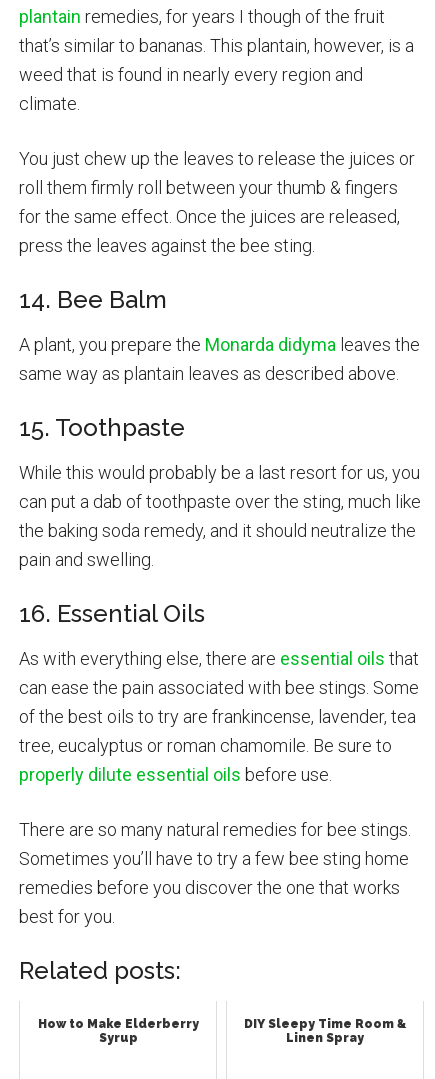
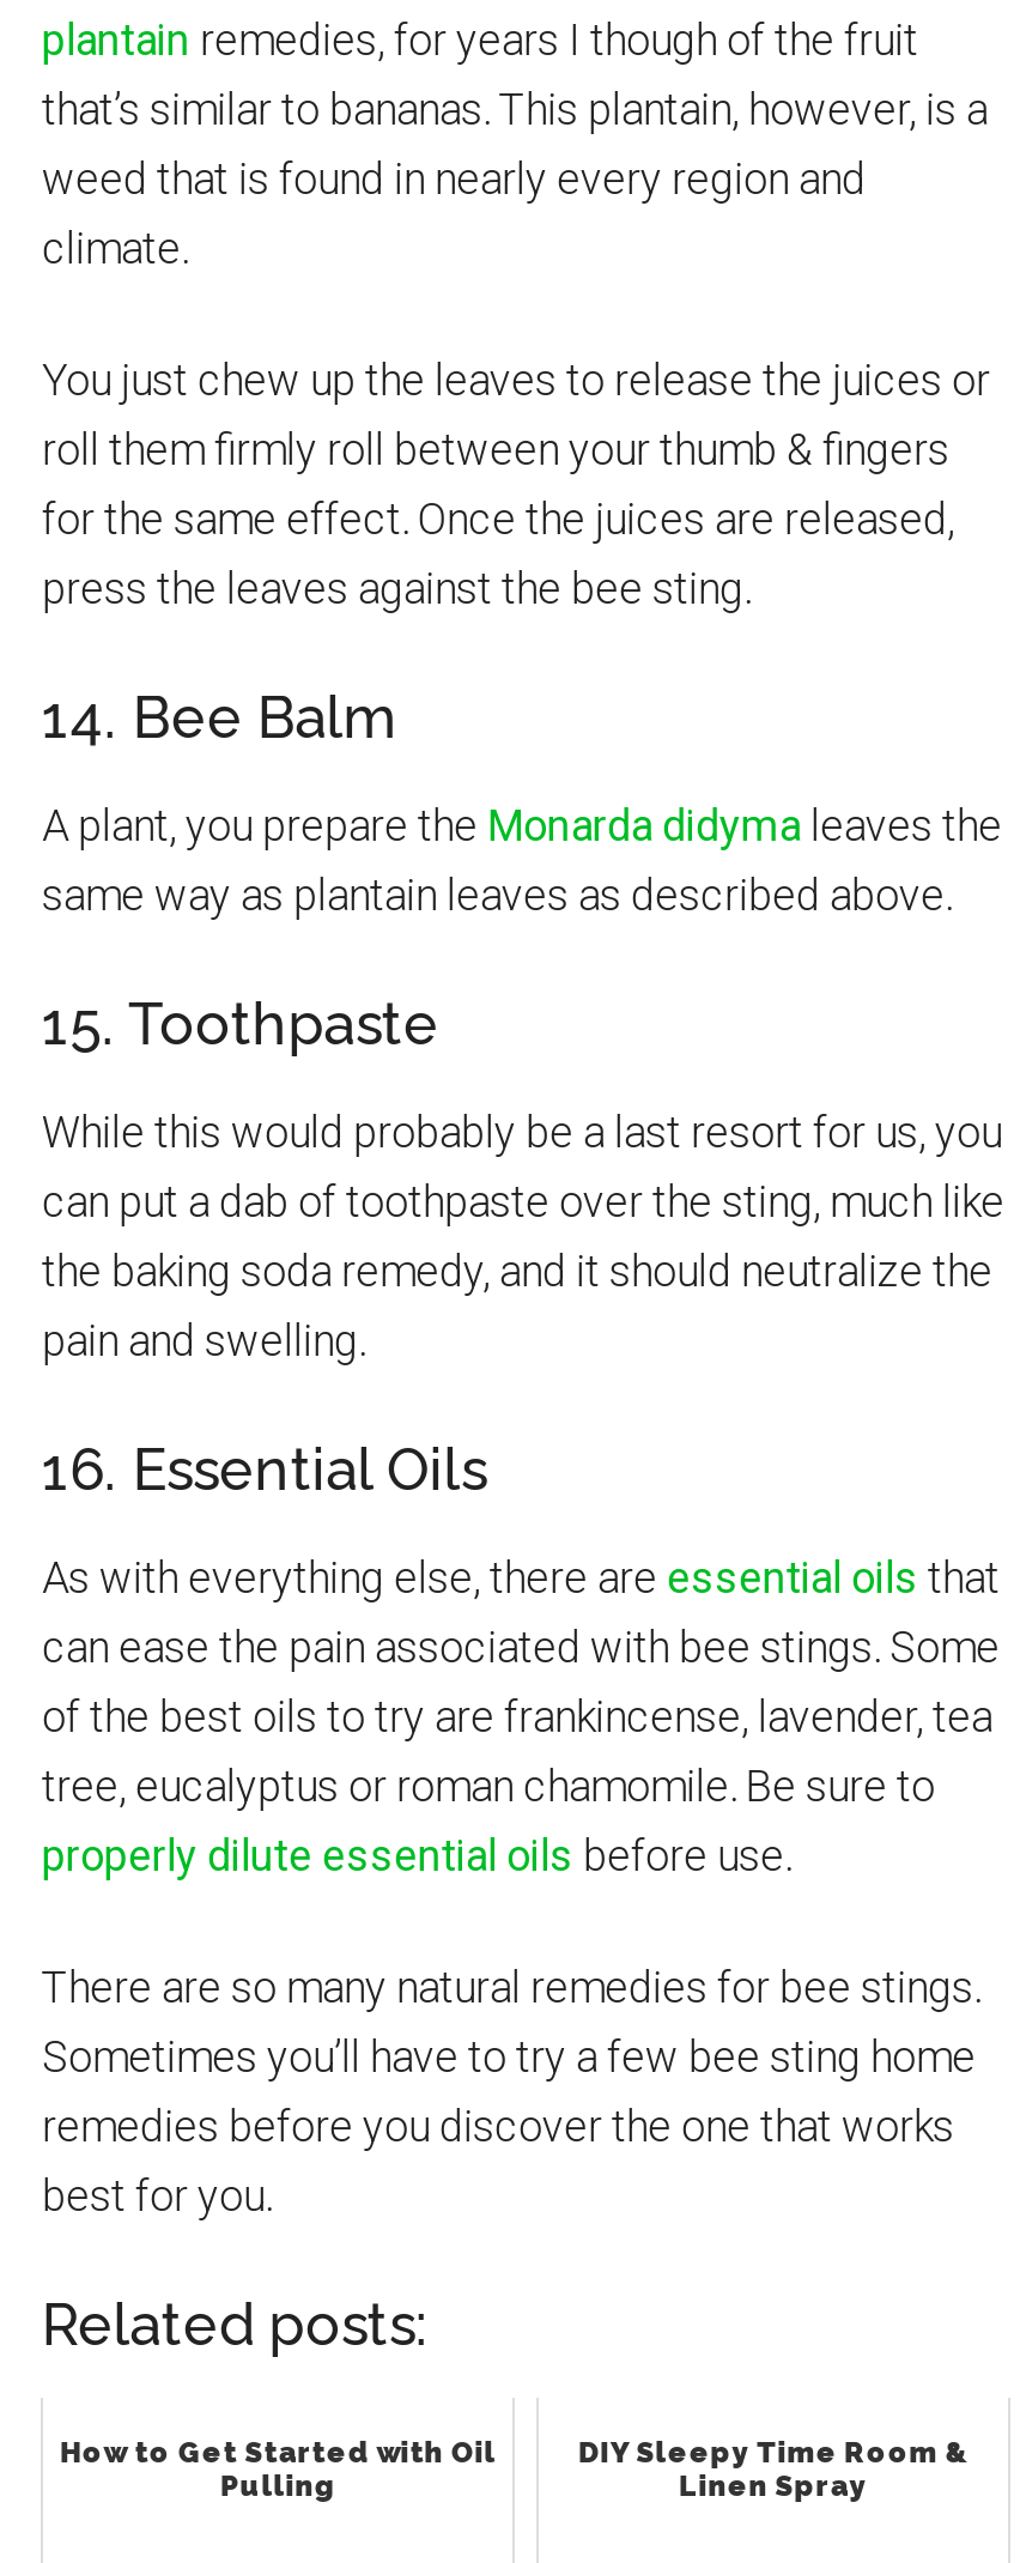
- How to Make Elderberry
- Syrup
+ How to Get Started with Oil
+ Pulling
